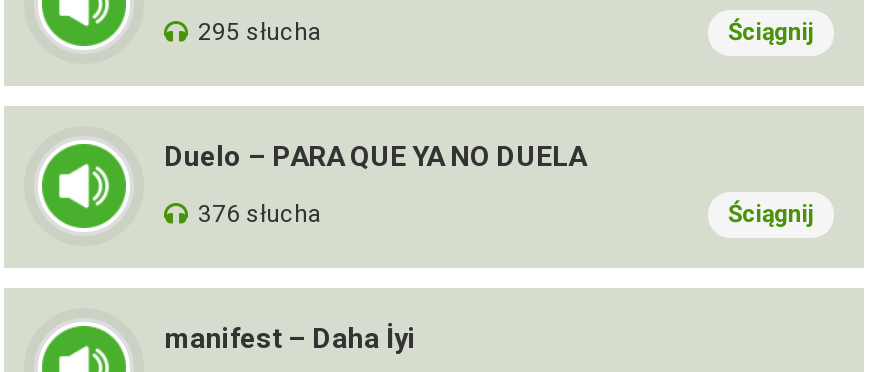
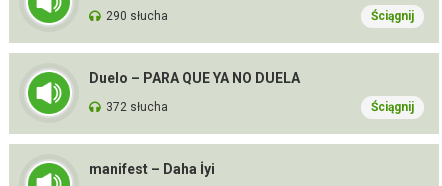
- 295 słucha
+ 290 słucha

- 376 słucha
+ 372 słucha
